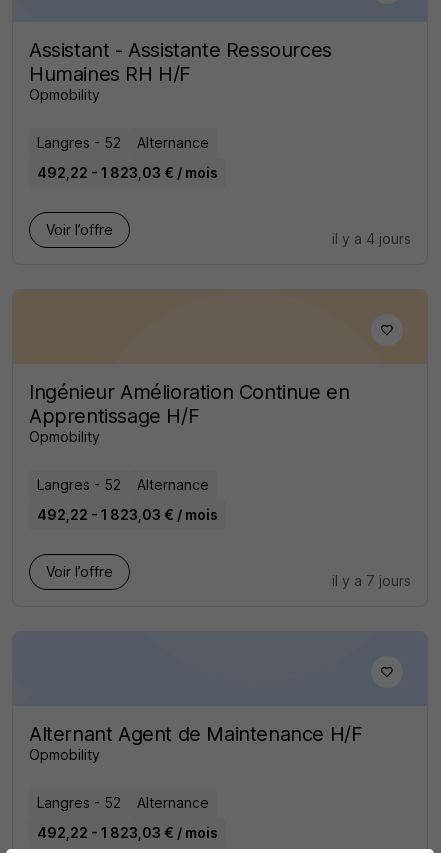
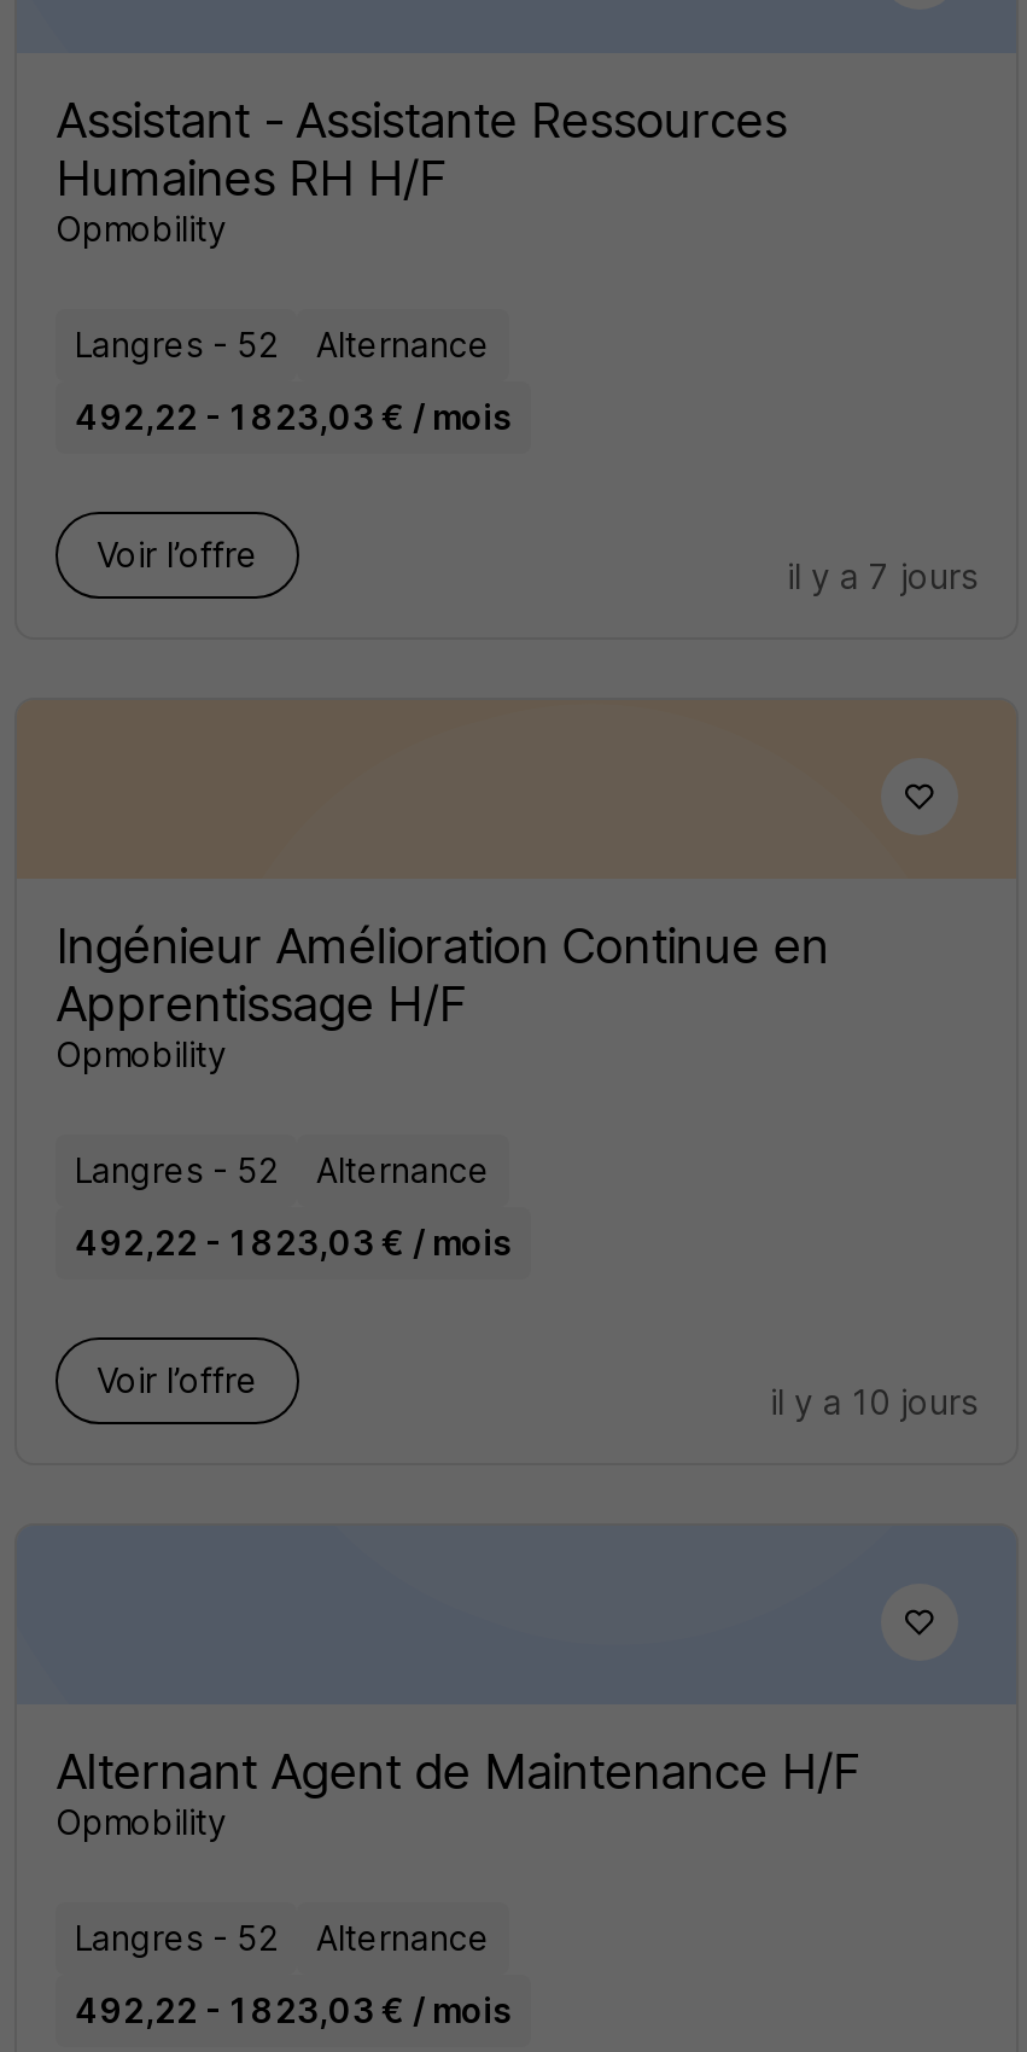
- il y a 4 jours
+ il y a 7 jours

- il y a 7 jours
+ il y a 10 jours
